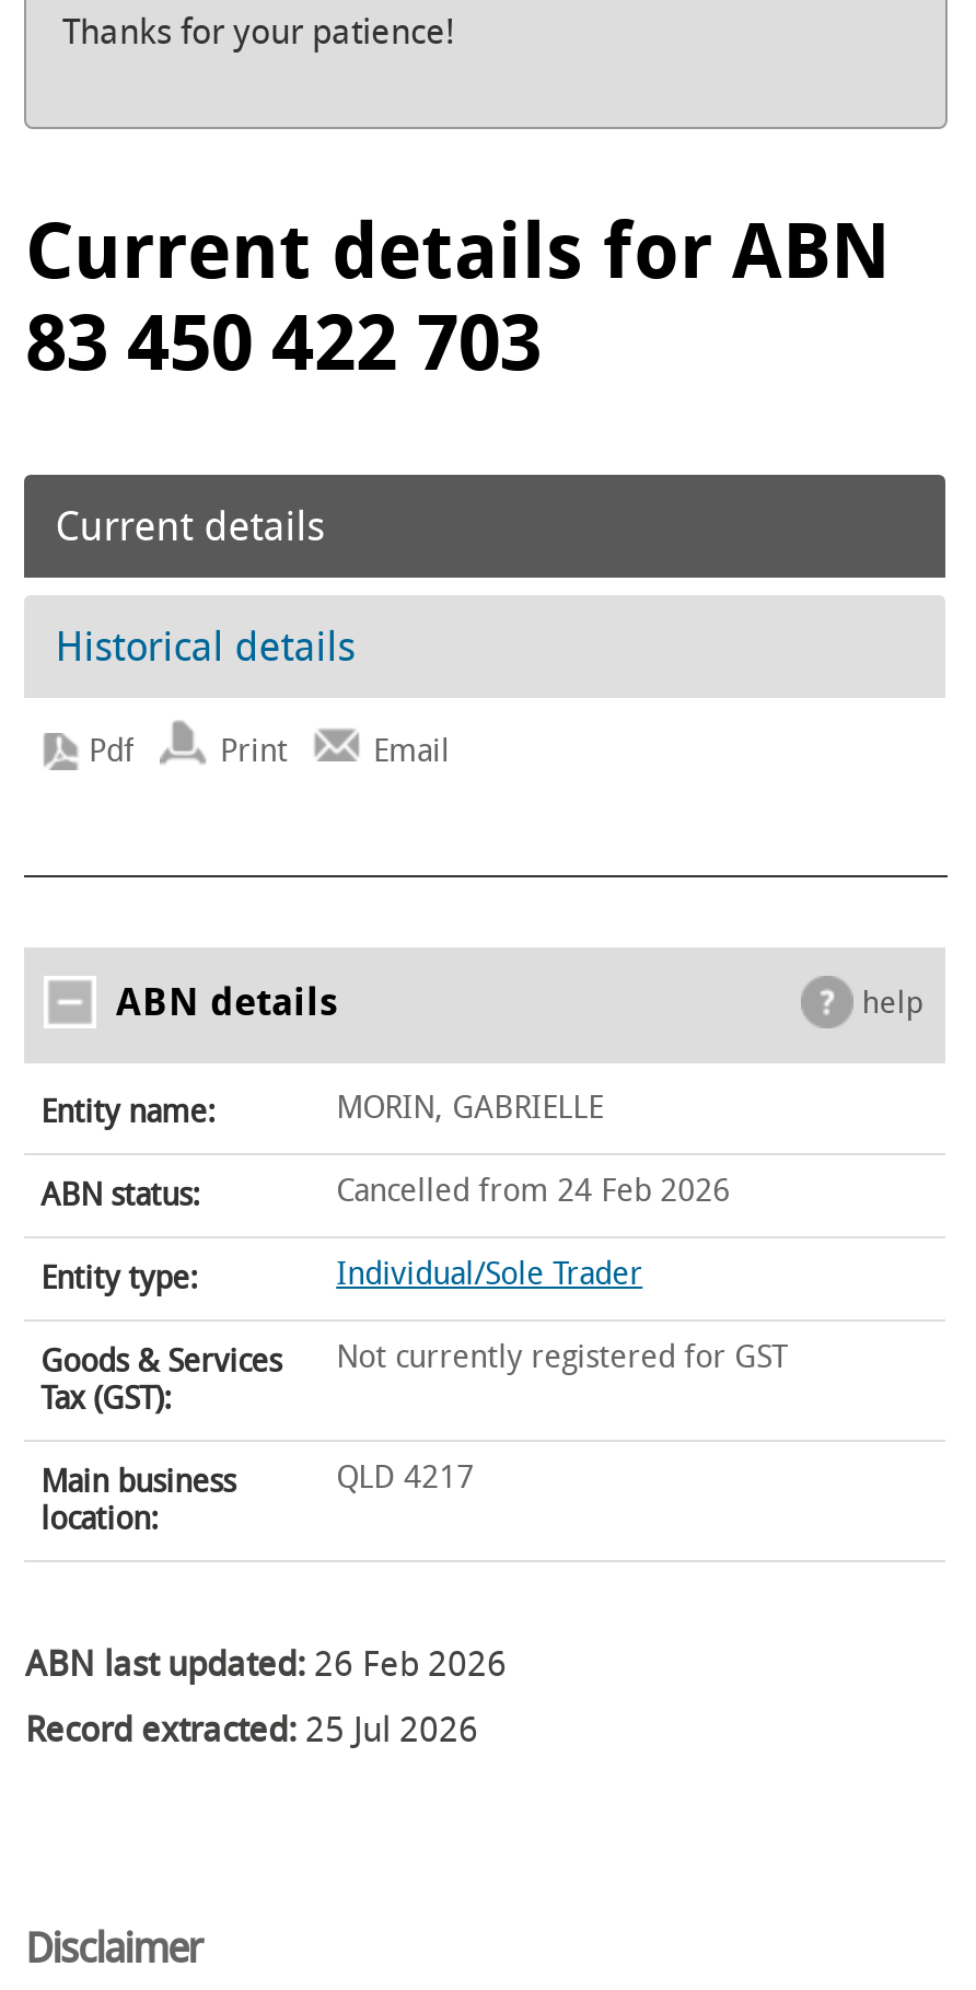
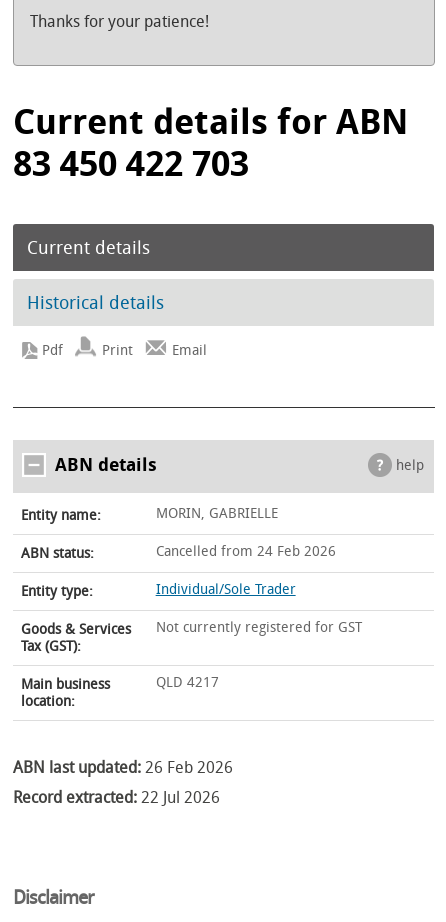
- Record extracted: 25 Jul 2026
+ Record extracted: 22 Jul 2026
